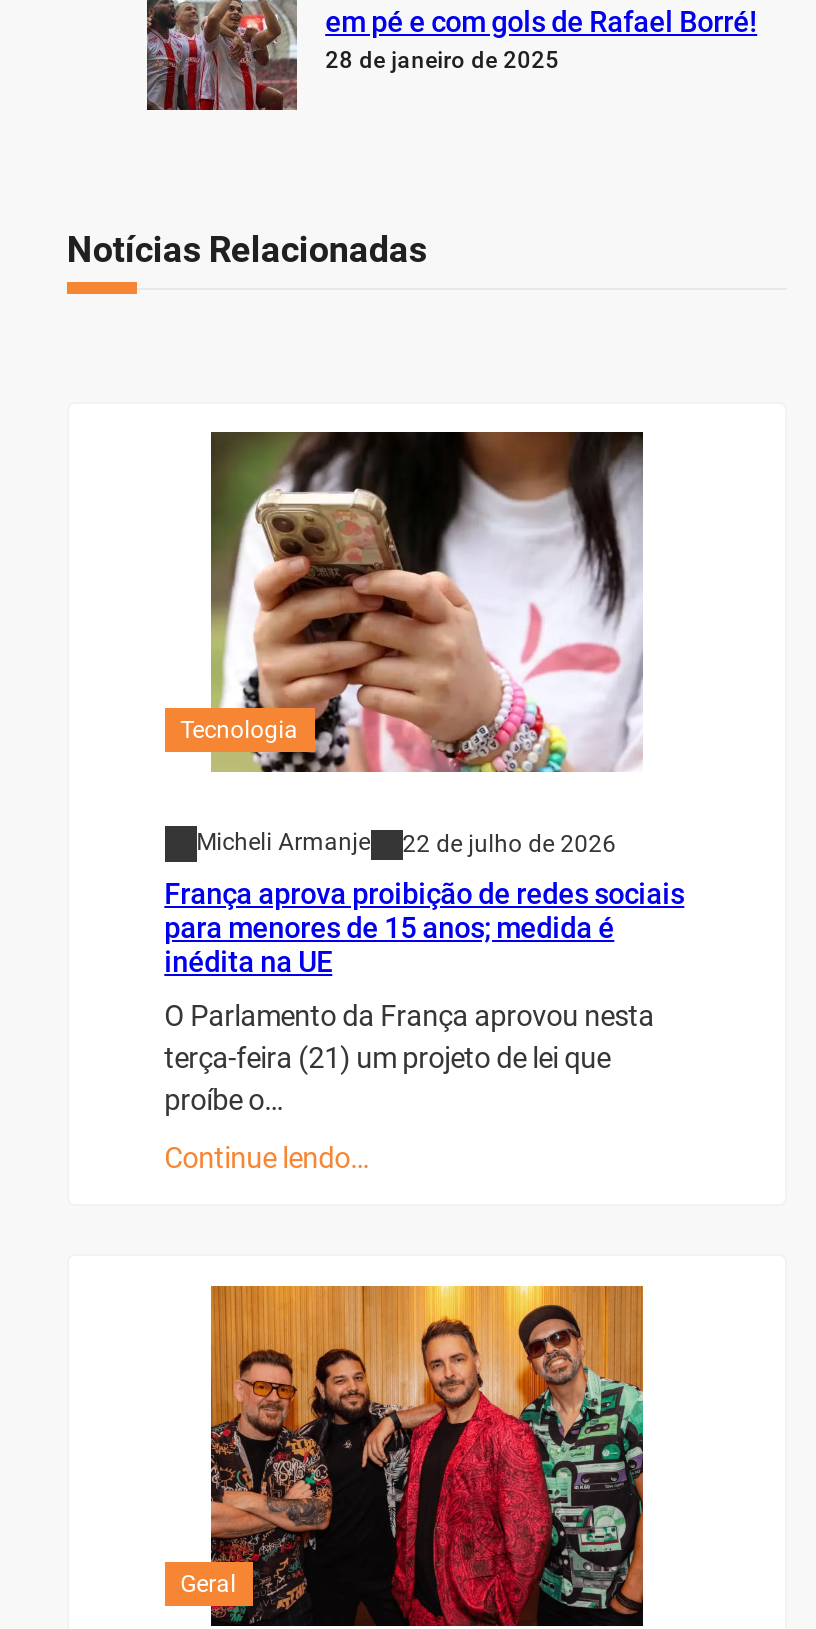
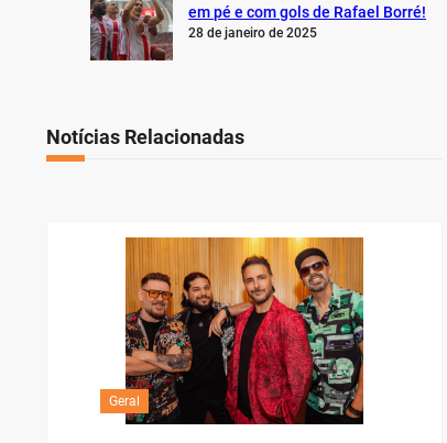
- [image]
- Tecnologia

- Micheli Armanje
- 22 de julho de 2026
- França aprova proibição de redes sociais
- para menores de 15 anos; medida é
- inédita na UE
- O Parlamento da França aprovou nesta
- terça-feira (21) um projeto de lei que
- proíbe o…
- Continue lendo…
